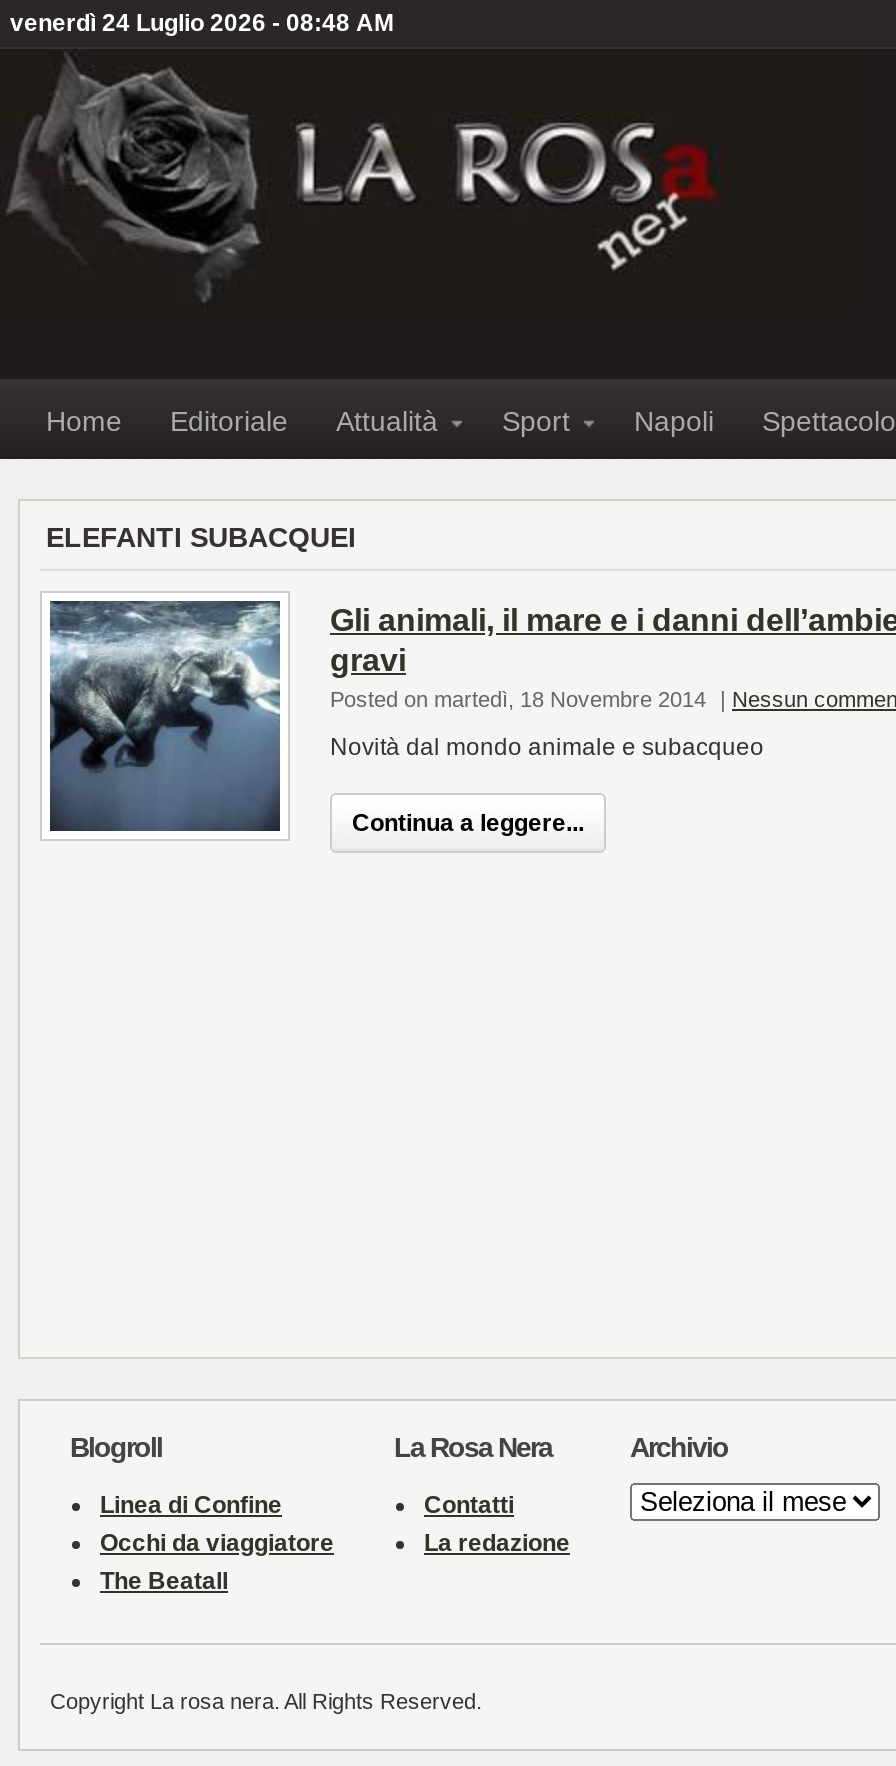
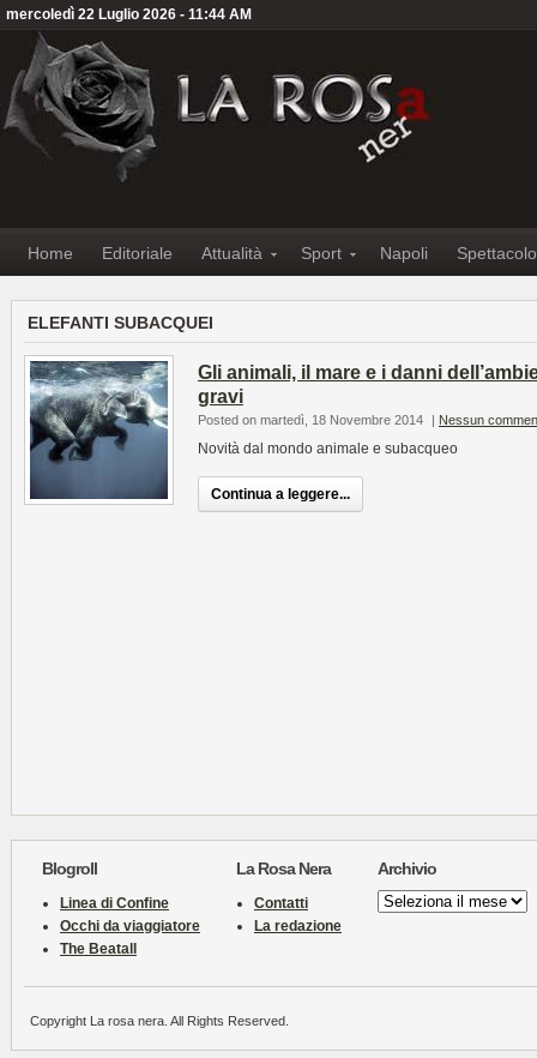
- venerdì 24 Luglio 2026 - 08:48 AM
+ mercoledì 22 Luglio 2026 - 11:44 AM
